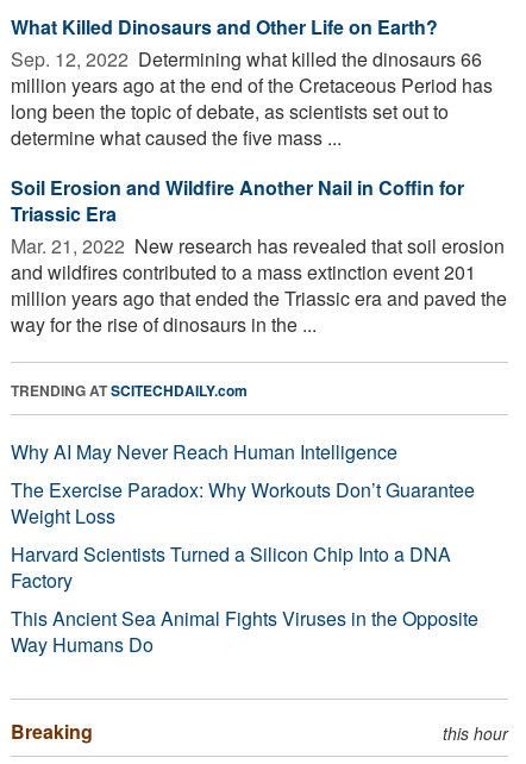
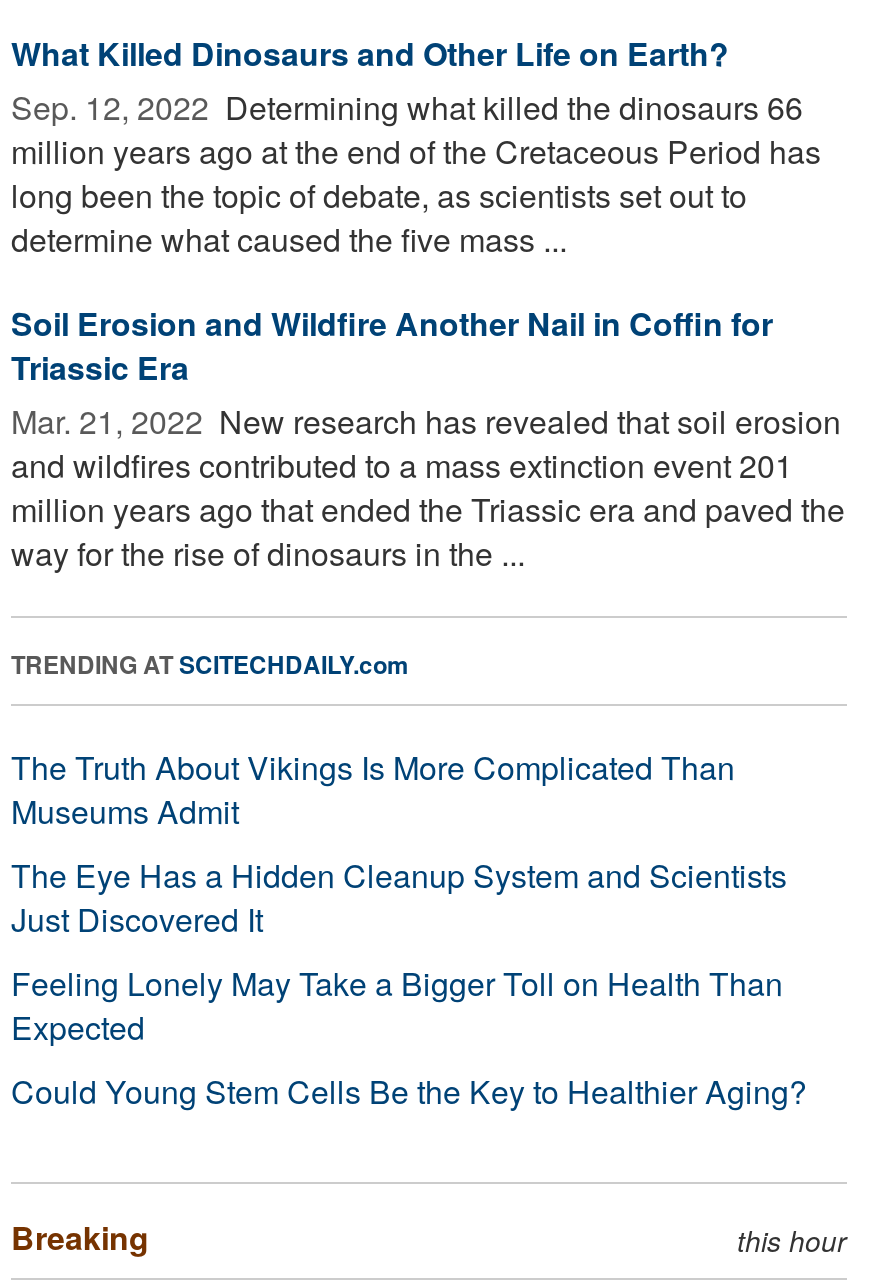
- Why AI May Never Reach Human Intelligence
- The Exercise Paradox: Why Workouts Don’t Guarantee
- Weight Loss
- Harvard Scientists Turned a Silicon Chip Into a DNA
- Factory
- This Ancient Sea Animal Fights Viruses in the Opposite
- Way Humans Do
+ The Truth About Vikings Is More Complicated Than
+ Museums Admit
+ The Eye Has a Hidden Cleanup System and Scientists
+ Just Discovered It
+ Feeling Lonely May Take a Bigger Toll on Health Than
+ Expected
+ Could Young Stem Cells Be the Key to Healthier Aging?
